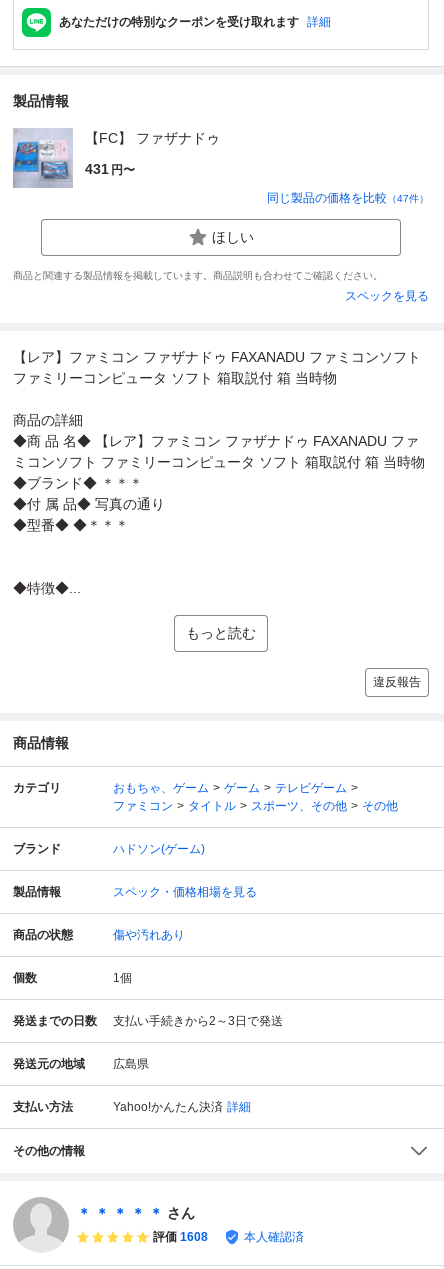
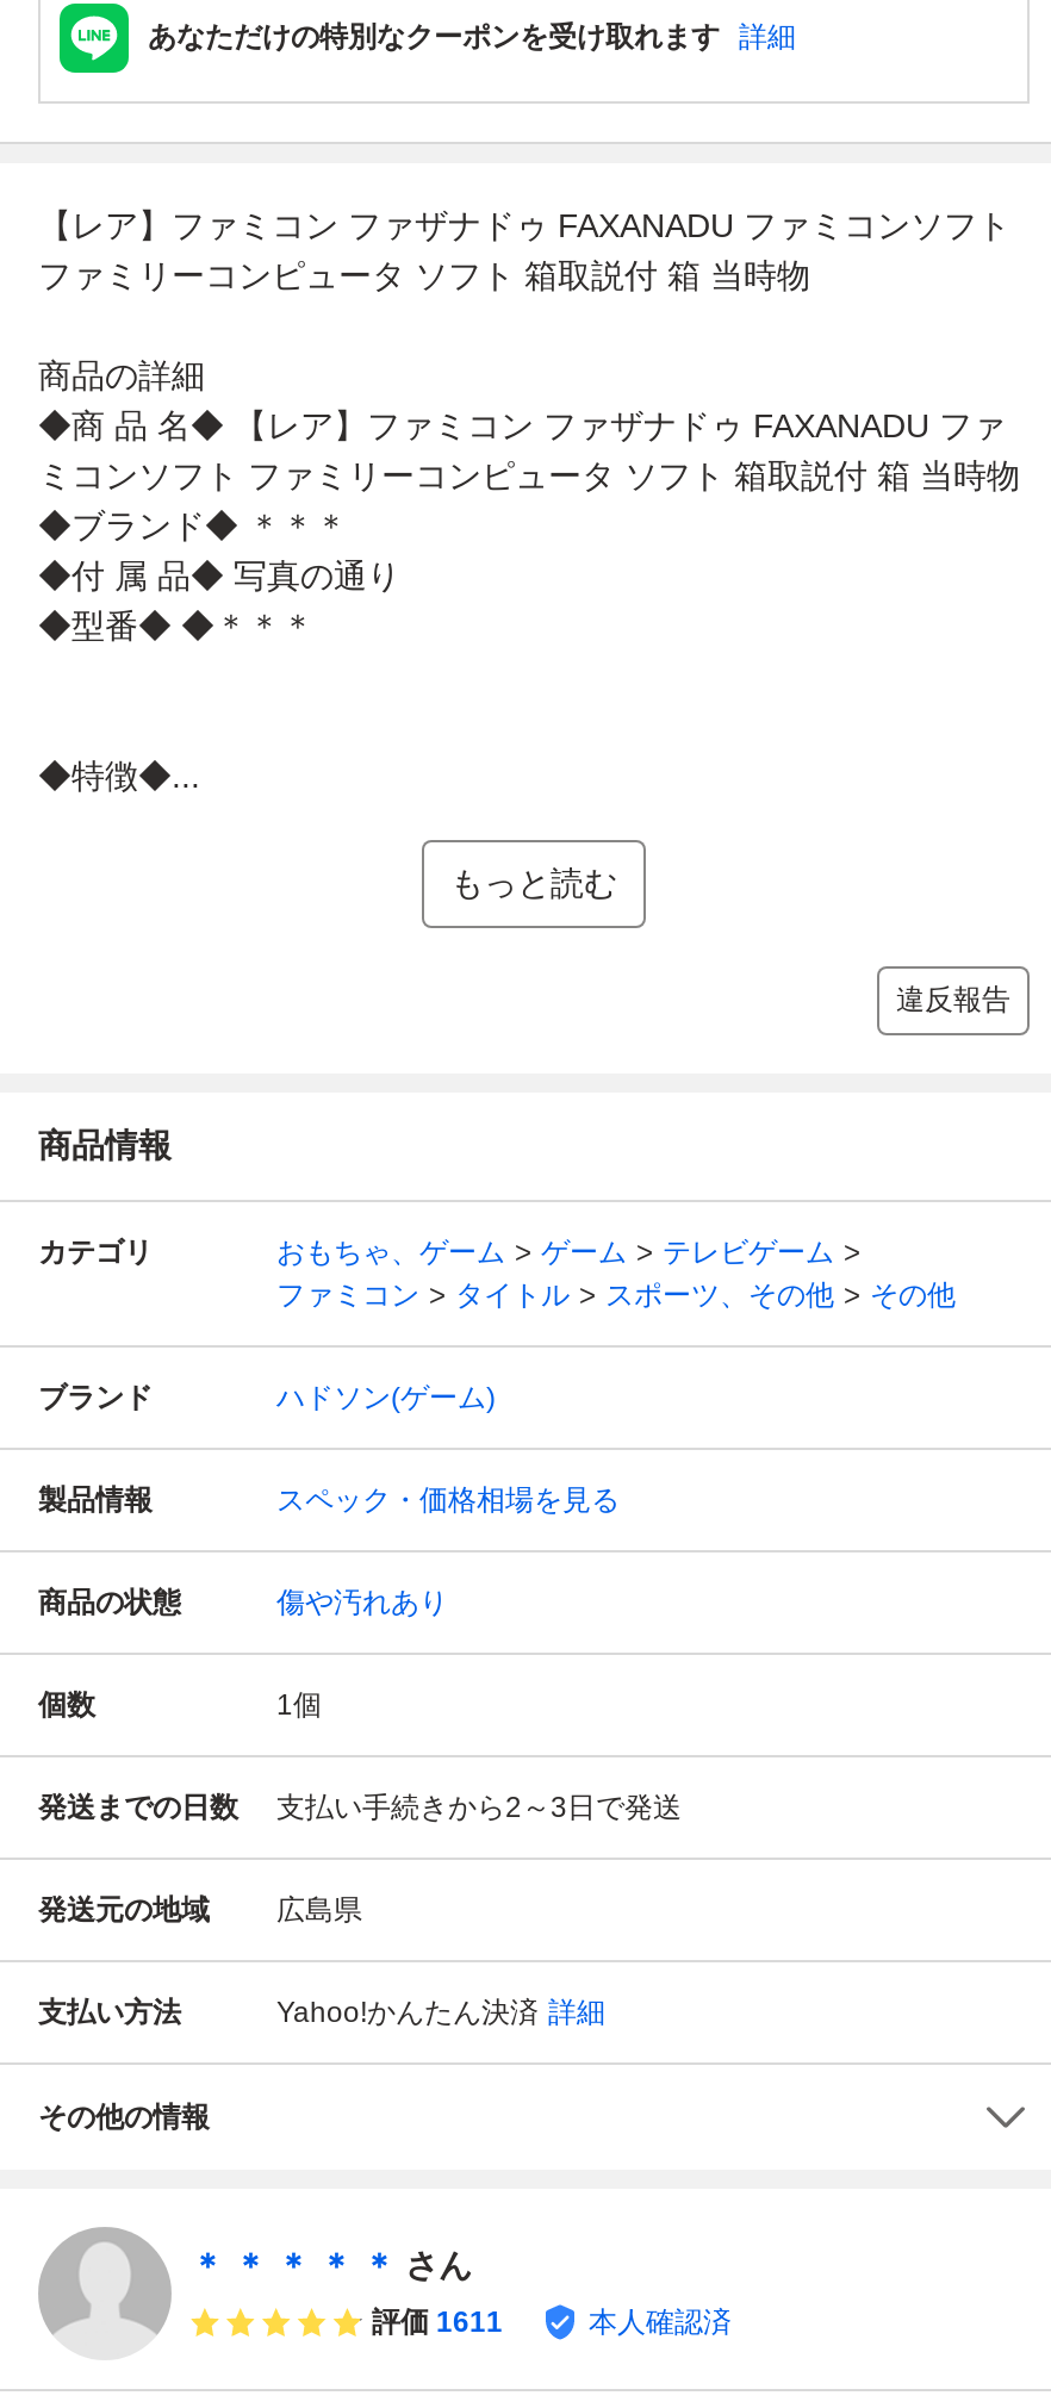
- [image]
- 製品情報
- 【FC】 ファザナドゥ
- 431 円〜
- 同じ製品の価格を比較（47件）
- ほしい
- 商品と関連する製品情報を掲載しています。商品説明も合わせてご確認ください。
- スペックを見る

- 評価 1608
+ 評価 1611
